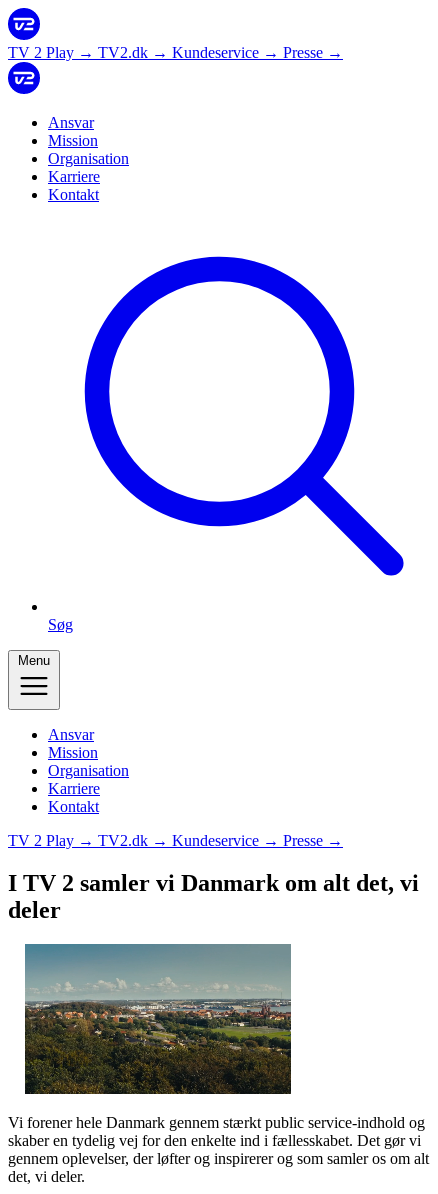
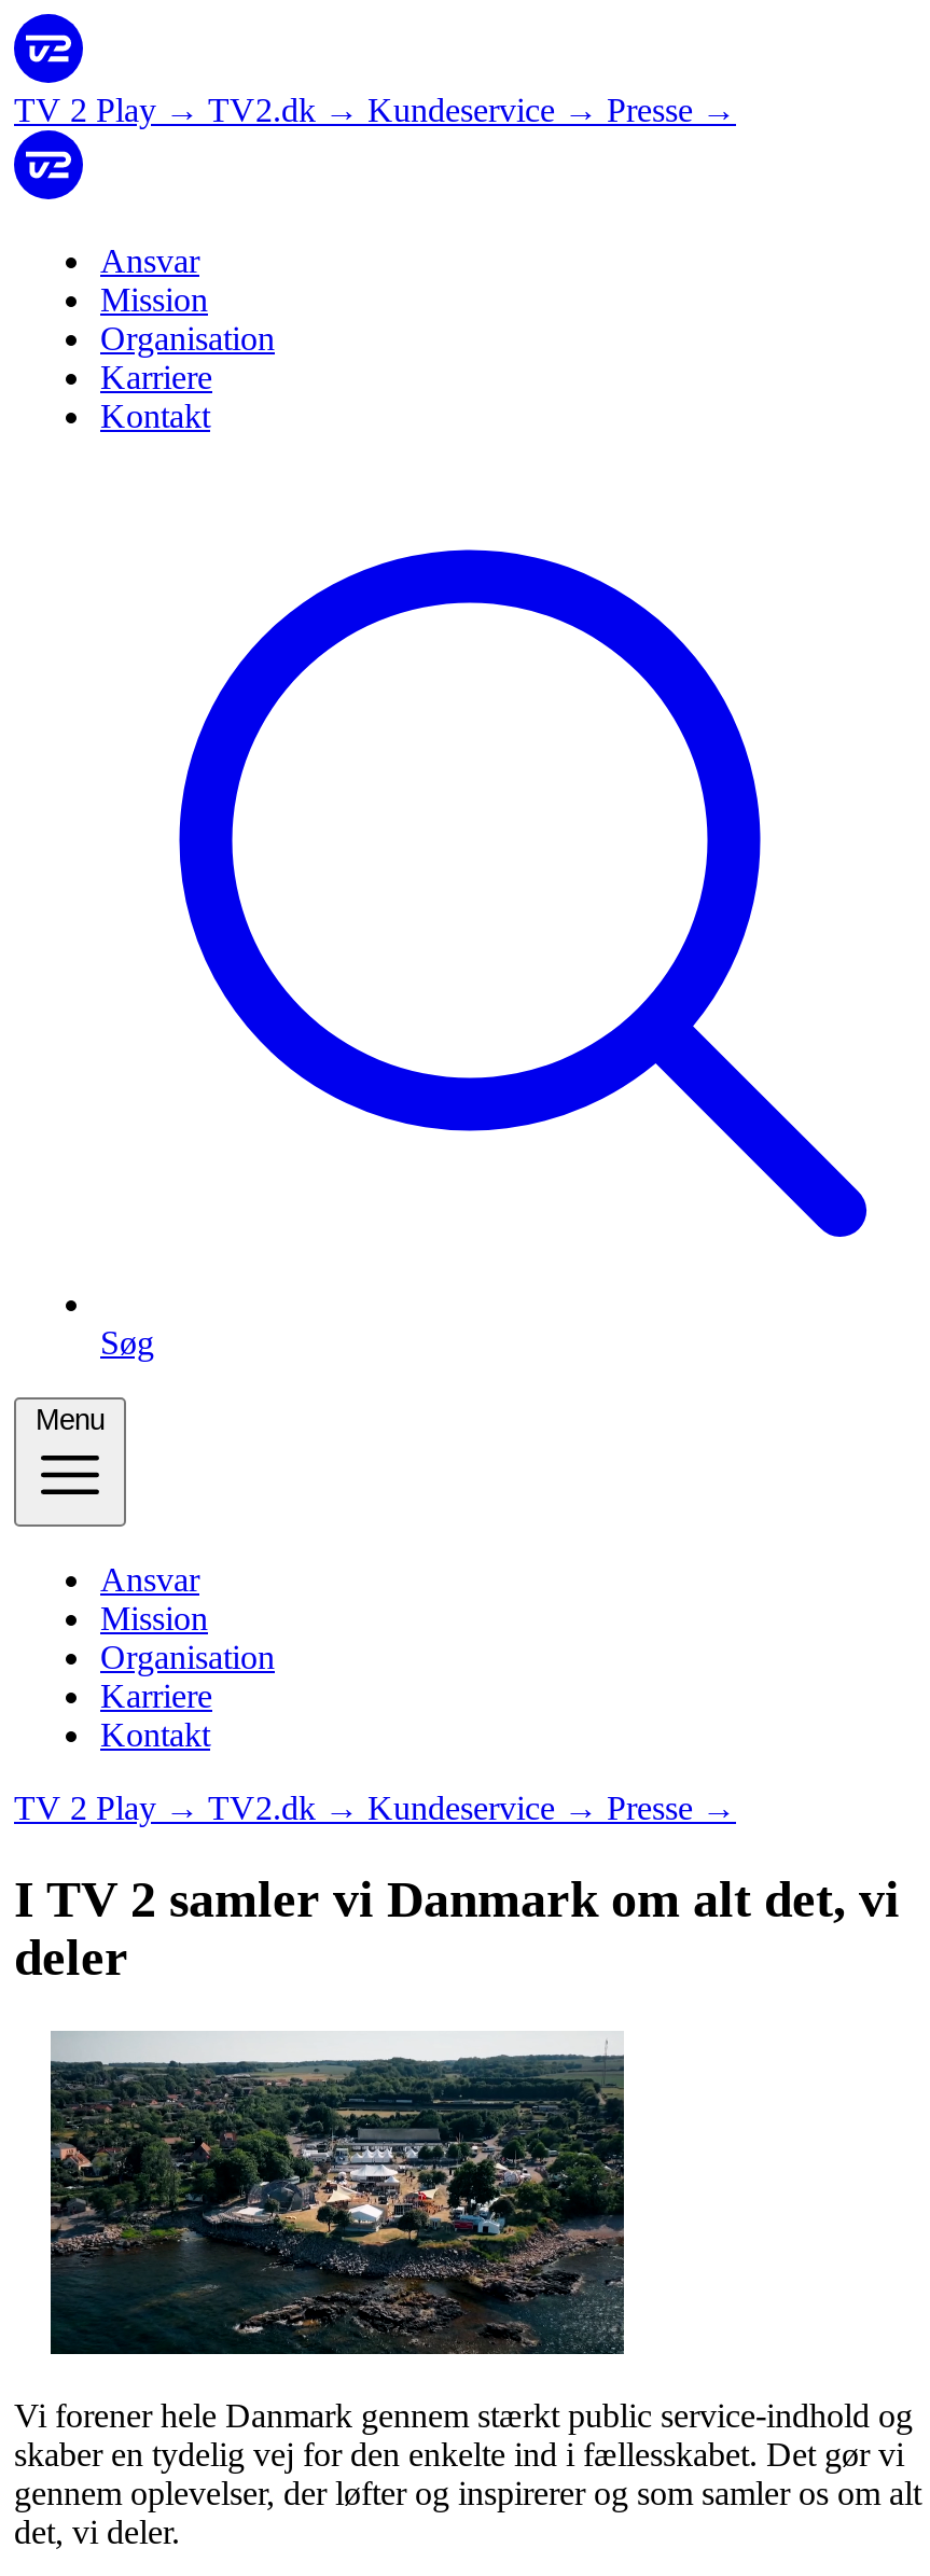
- [image]
+ [image]
